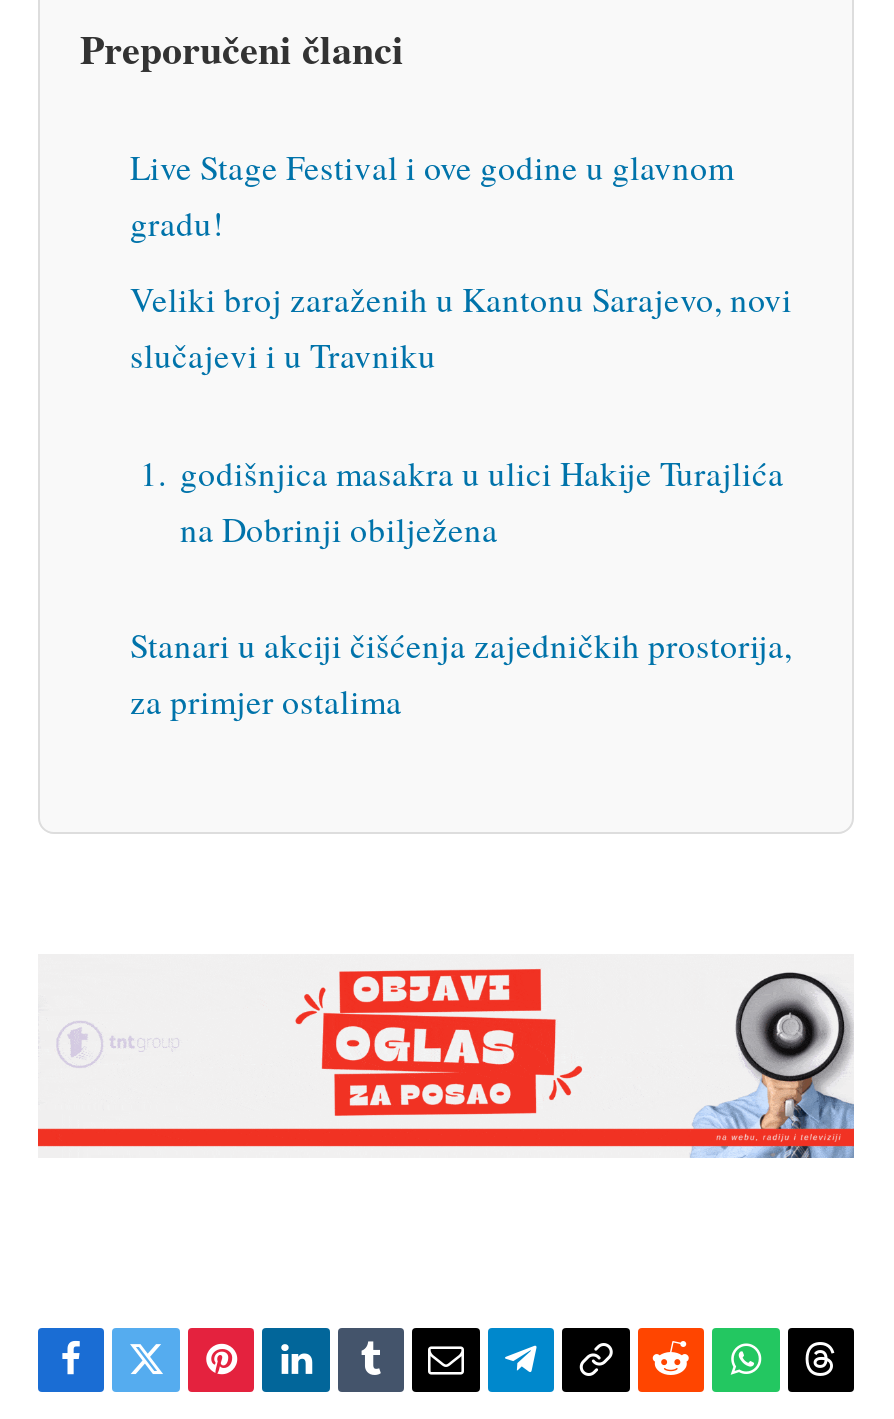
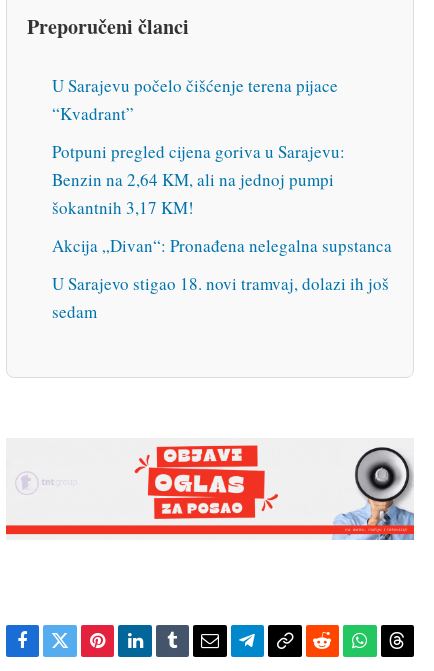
- Live Stage Festival i ove godine u glavnom
- gradu!
+ U Sarajevu počelo čišćenje terena pijace
+ “Kvadrant”

- Veliki broj zaraženih u Kantonu Sarajevo, novi
- slučajevi i u Travniku
+ Potpuni pregled cijena goriva u Sarajevu:
+ Benzin na 2,64 KM, ali na jednoj pumpi
+ šokantnih 3,17 KM!

- godišnjica masakra u ulici Hakije Turajlića
- na Dobrinji obilježena
+ Akcija „Divan“: Pronađena nelegalna supstanca

- Stanari u akciji čišćenja zajedničkih prostorija,
- za primjer ostalima
+ U Sarajevo stigao 18. novi tramvaj, dolazi ih još
+ sedam
